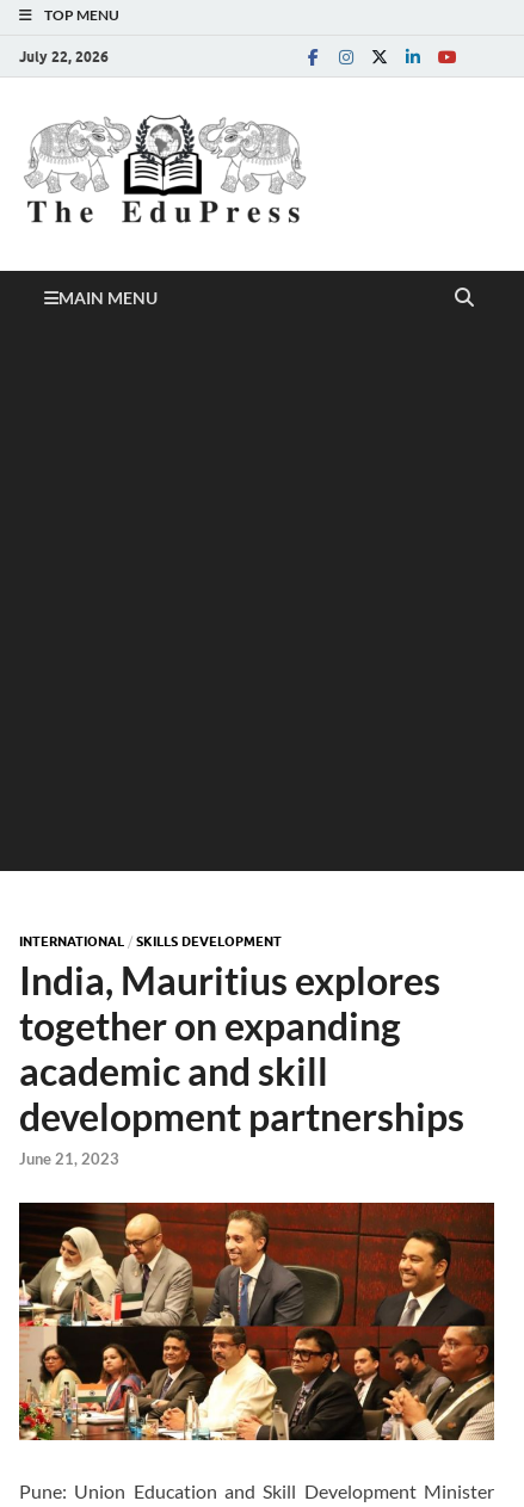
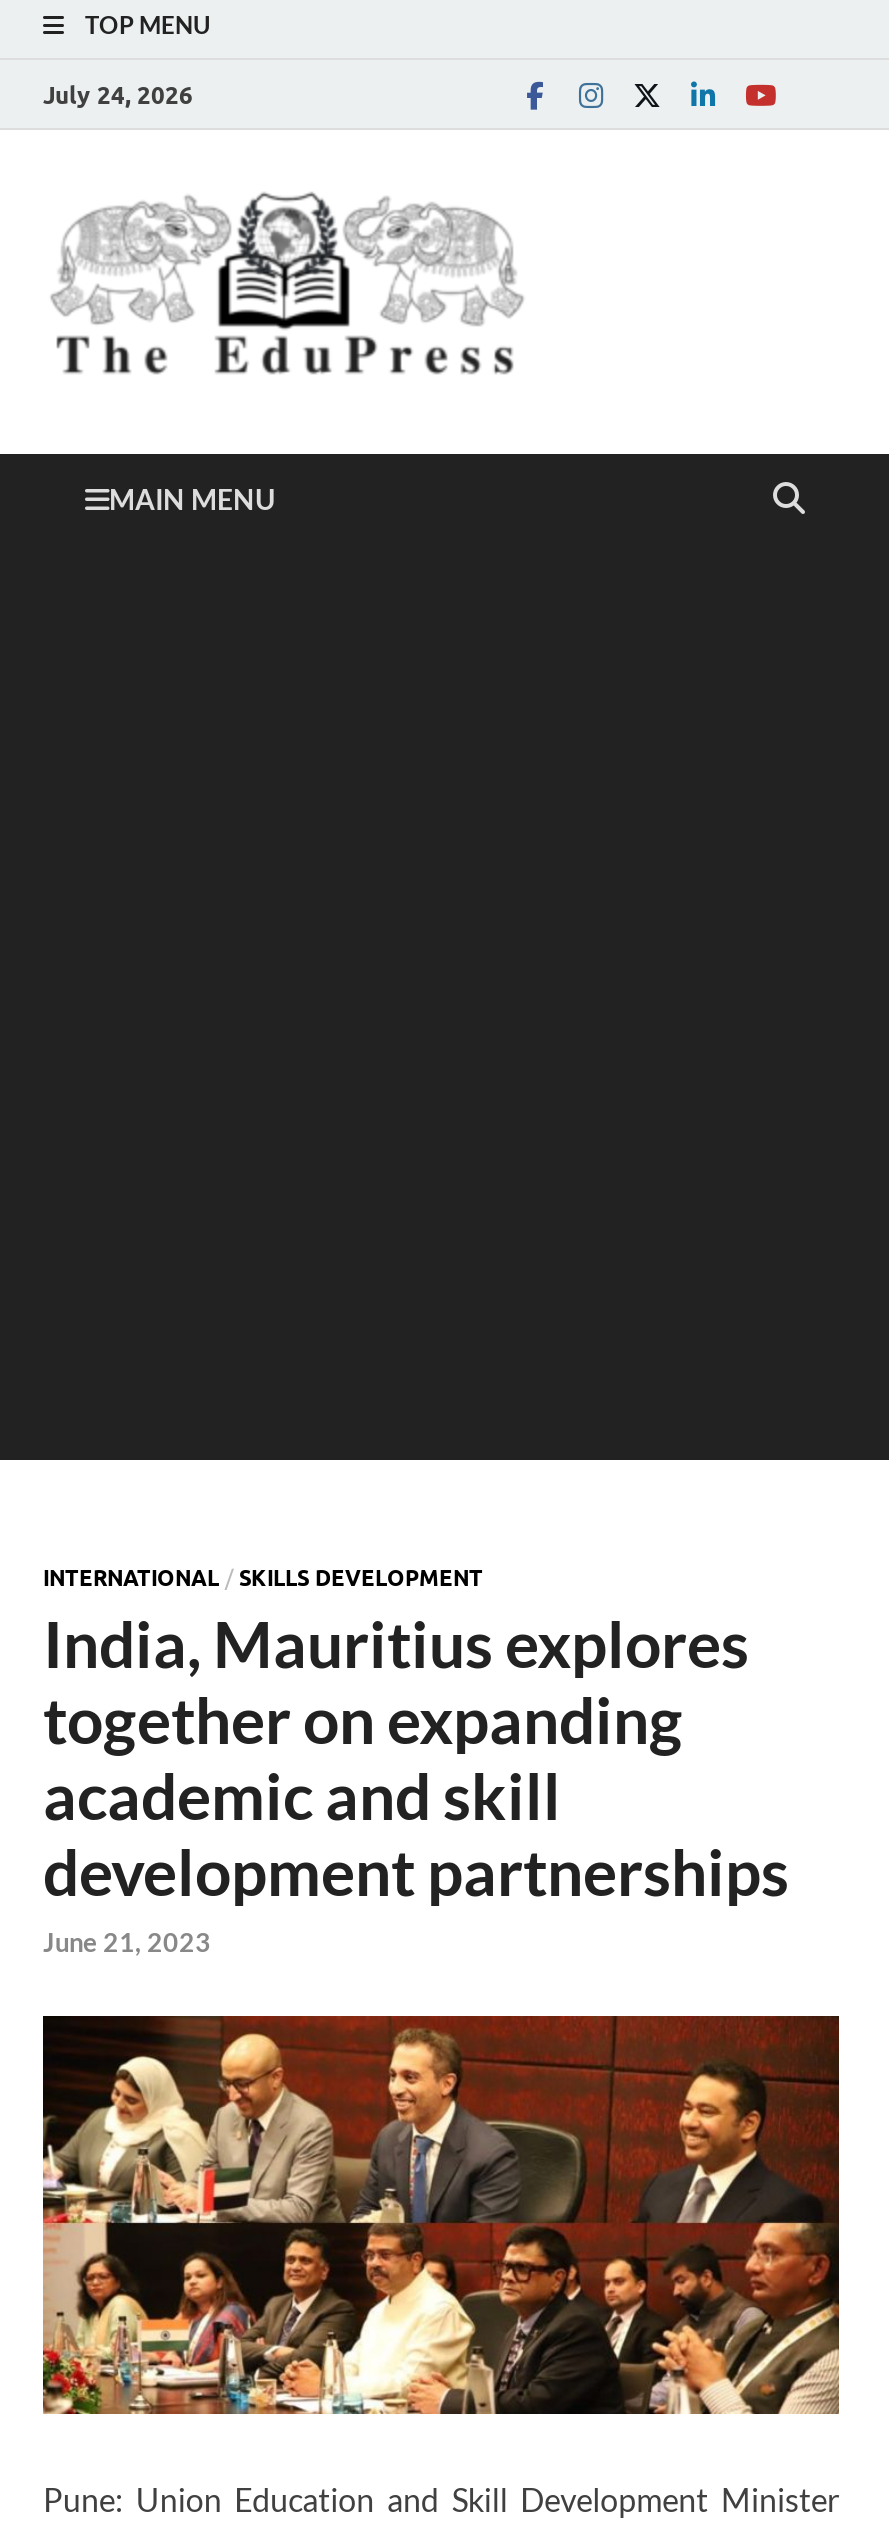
- July 22, 2026
+ July 24, 2026
